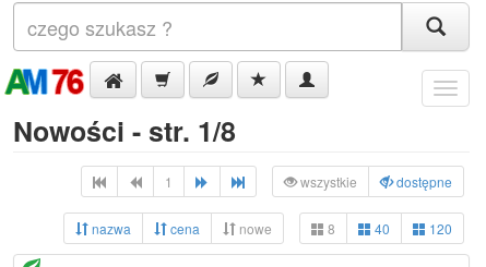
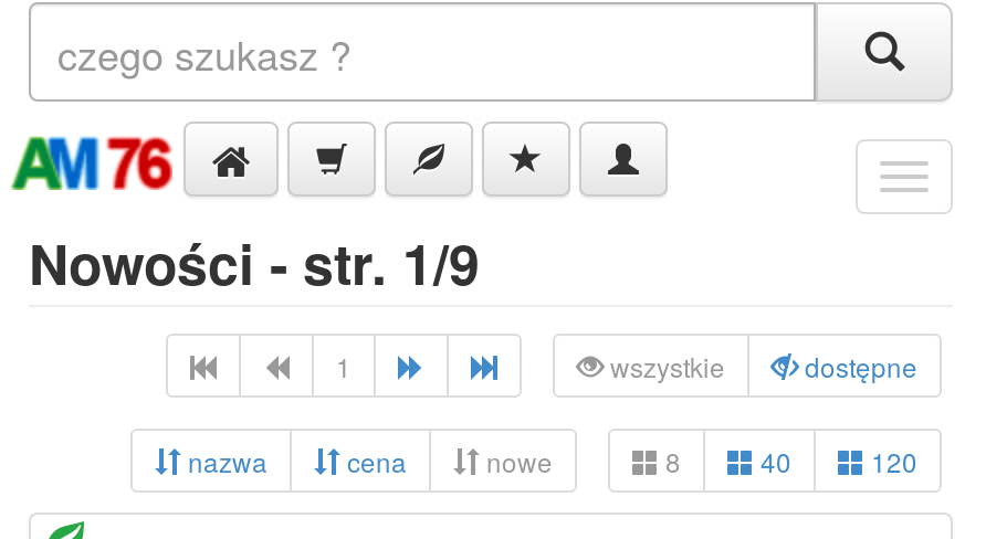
- Nowości - str. 1/8
+ Nowości - str. 1/9
